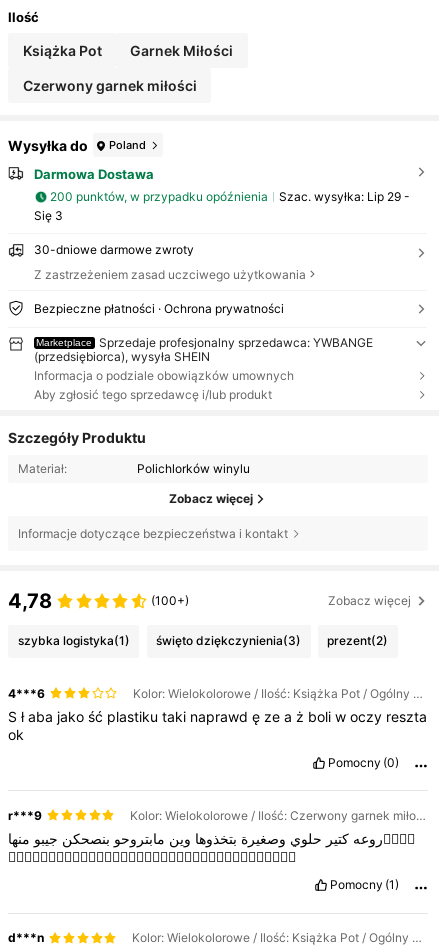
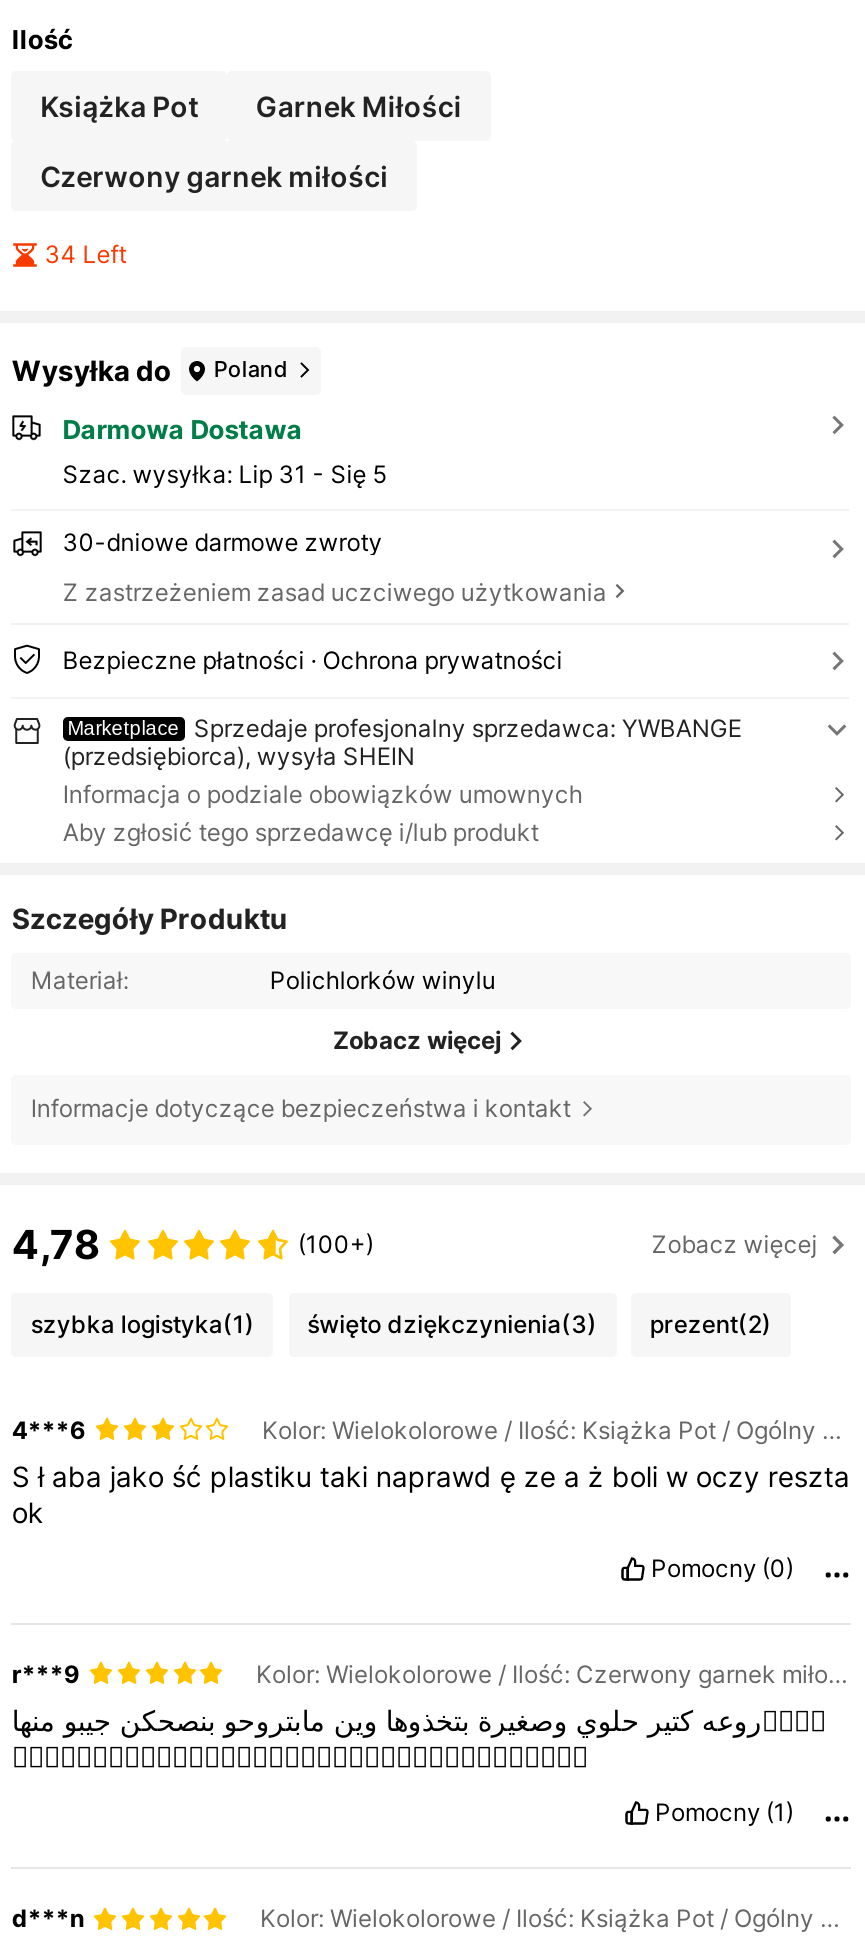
+ 34 Left

moved down: Wysyłka do | Poland | Darmowa Dostawa

- 200 punktów, w przypadku opóźnienia
- Szac. wysyłka: Lip 29 -
- Się 3
+ Szac. wysyłka: Lip 31 - Się 5
